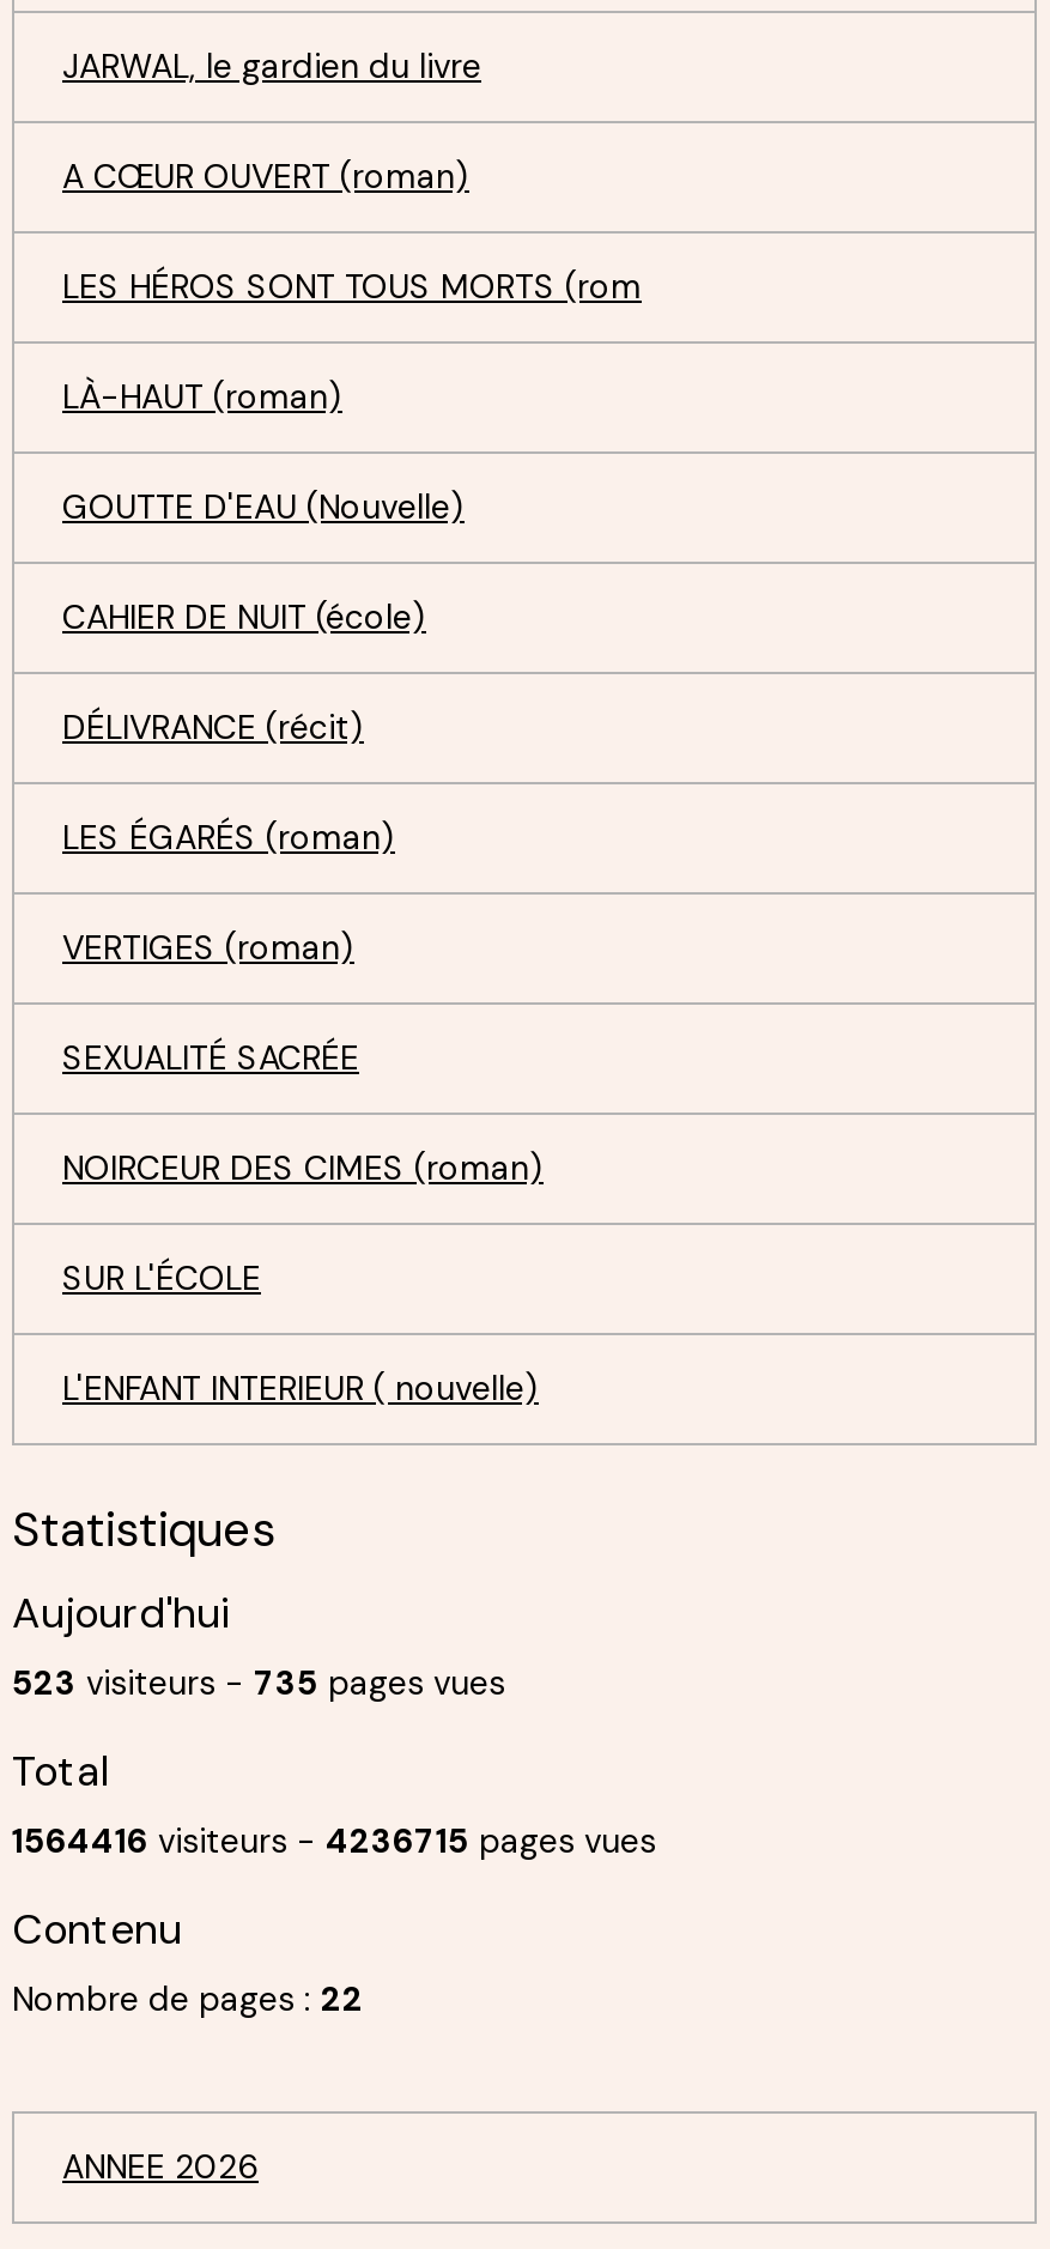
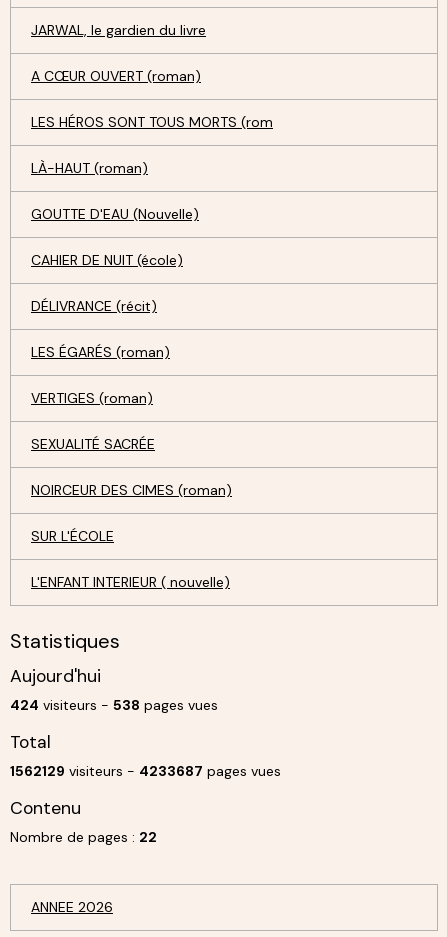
- 523 visiteurs - 735 pages vues
+ 424 visiteurs - 538 pages vues

- 1564416 visiteurs - 4236715 pages vues
+ 1562129 visiteurs - 4233687 pages vues
